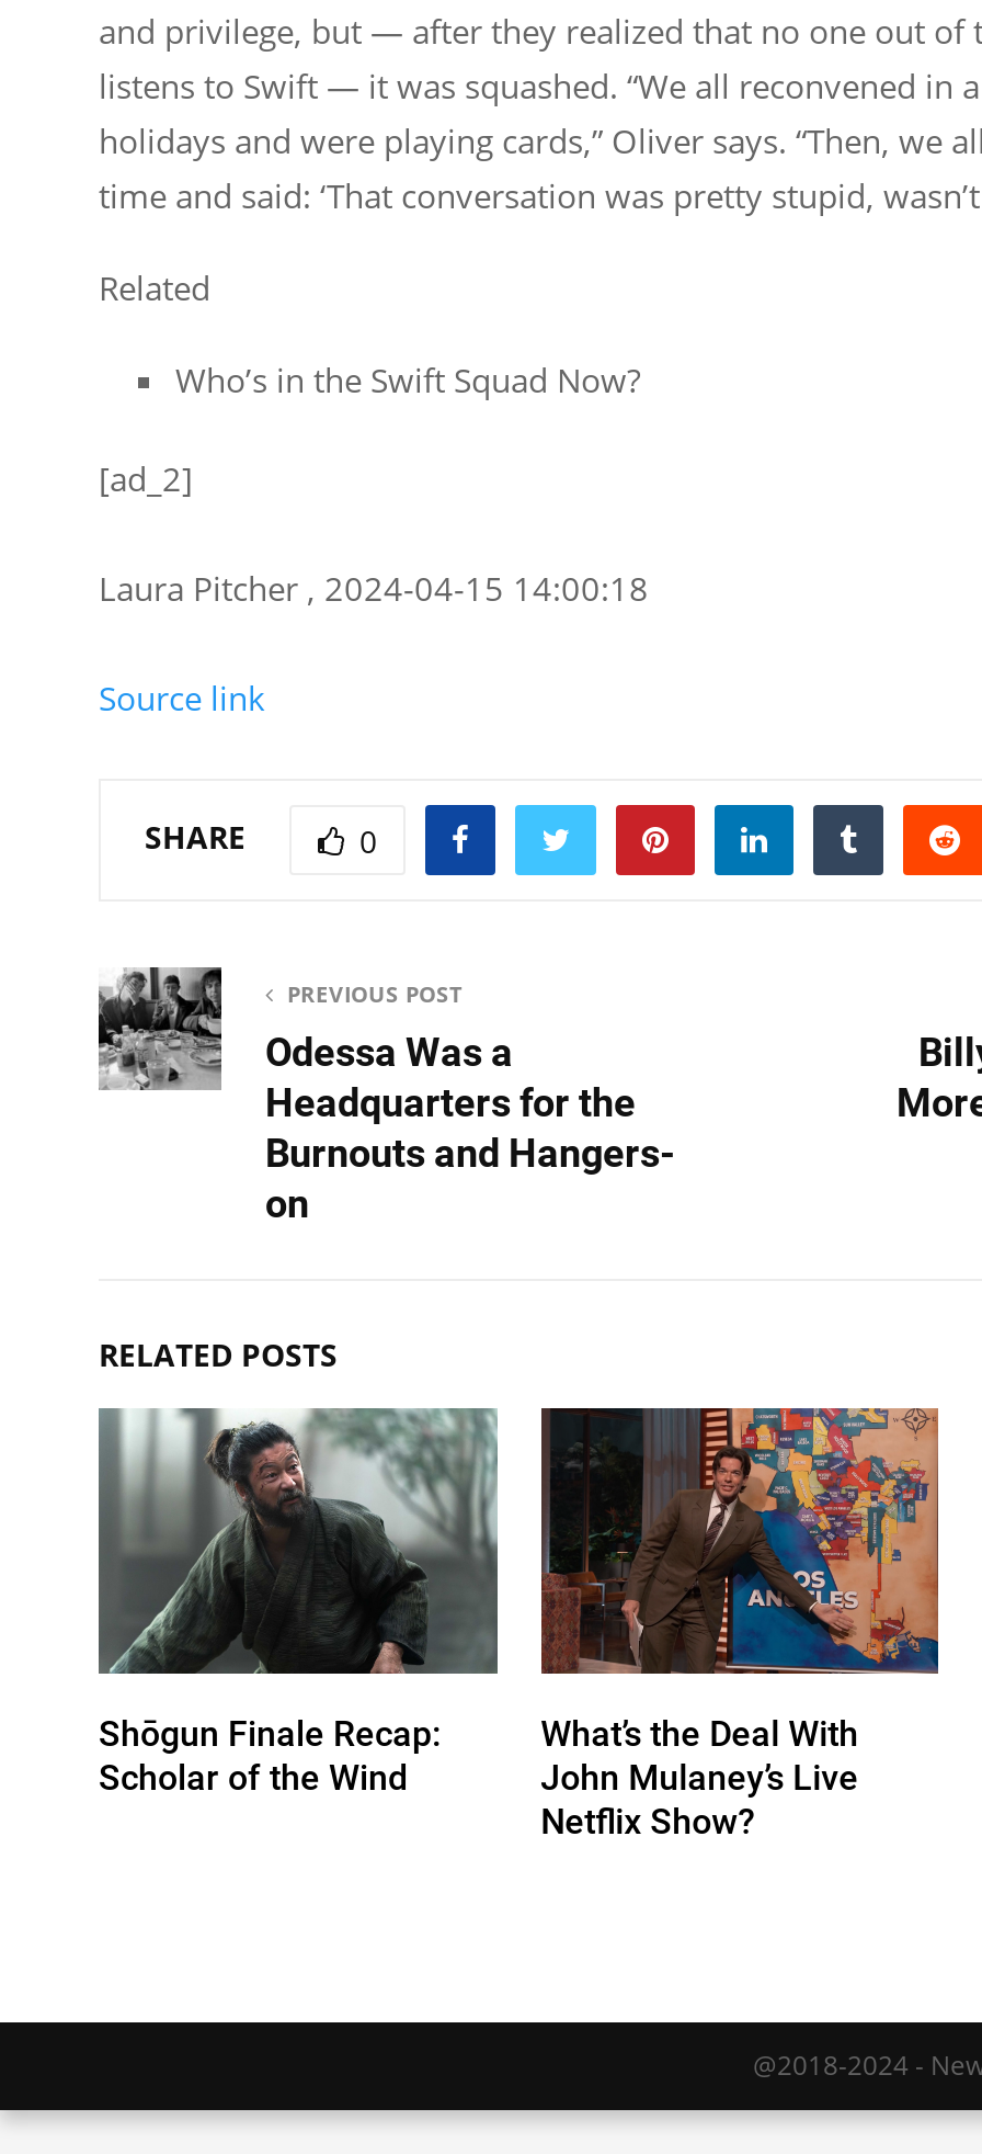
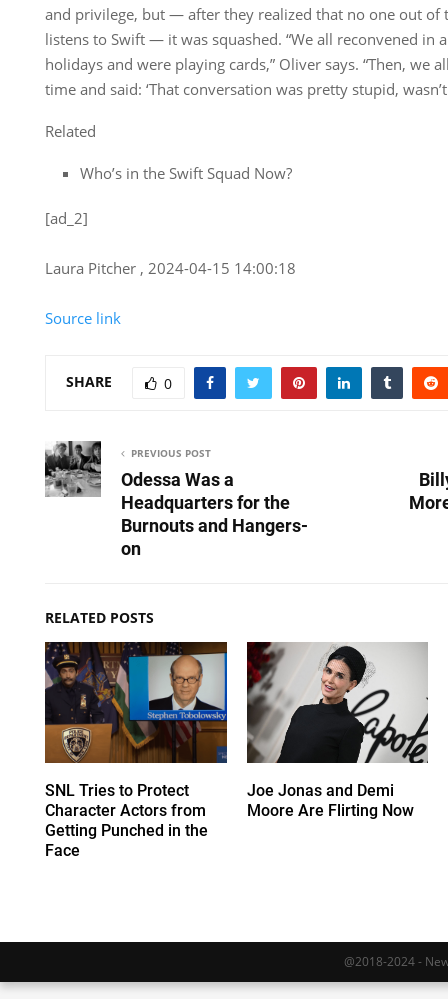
- [image]
- Shōgun Finale Recap:
- Scholar of the Wind
+ [image]
+ SNL Tries to Protect
+ Character Actors from
+ Getting Punched in the
+ Face

- [image]
- What’s the Deal With
- John Mulaney’s Live
- Netflix Show?
+ [image]
+ Joe Jonas and Demi
+ Moore Are Flirting Now
